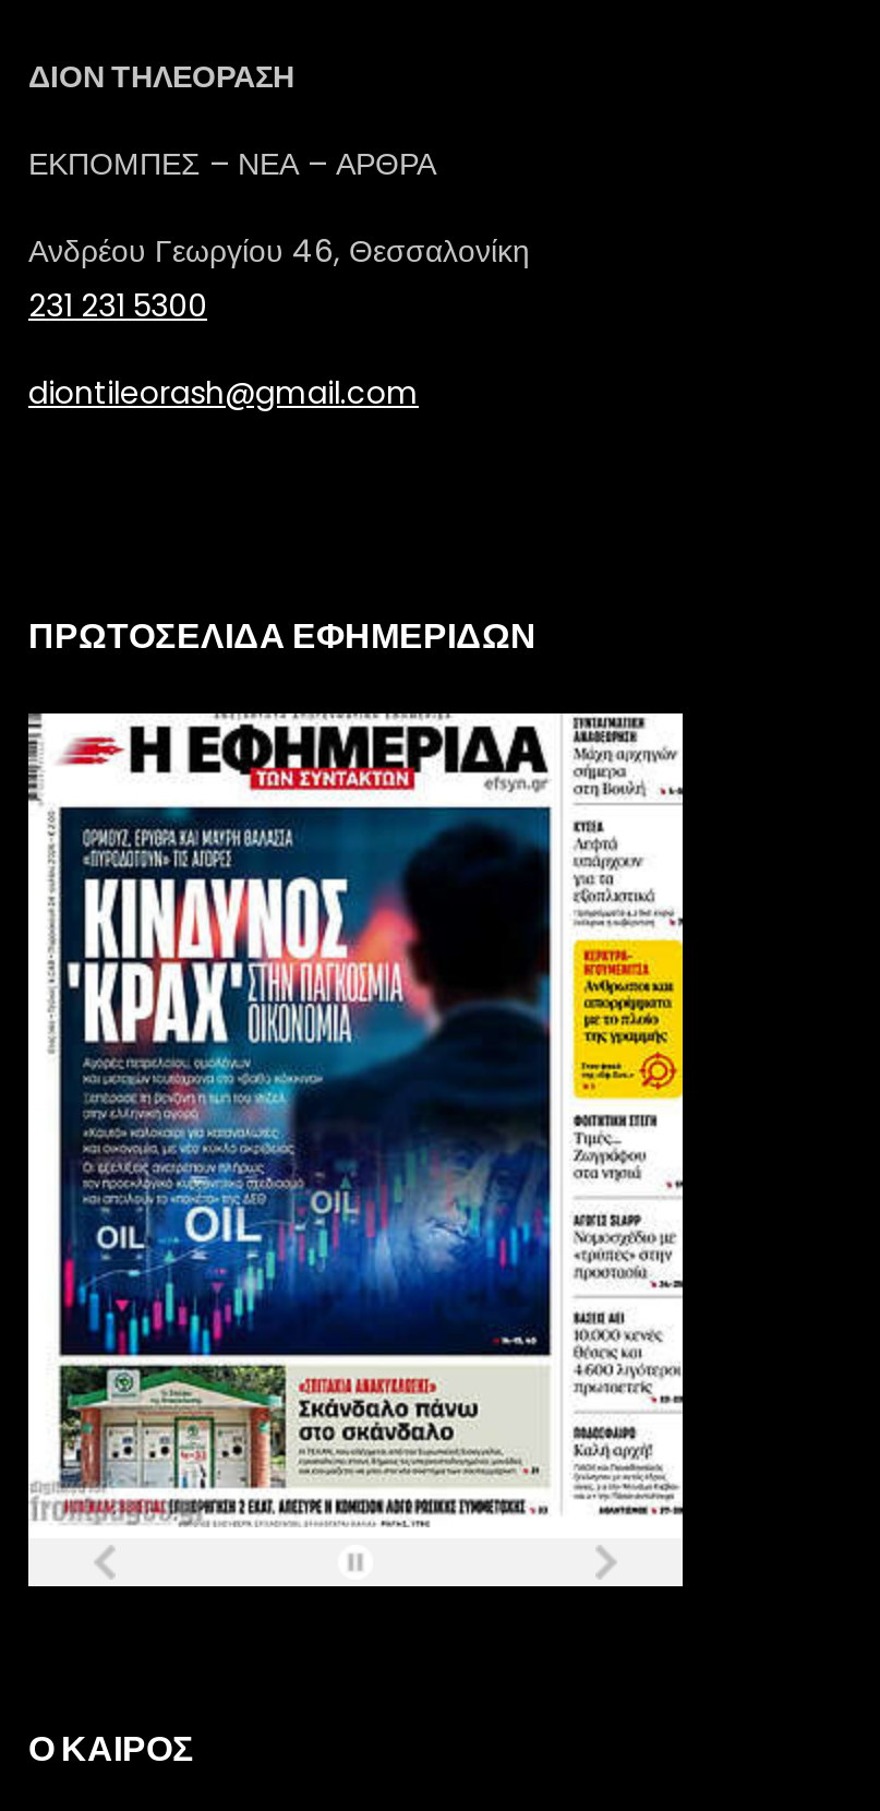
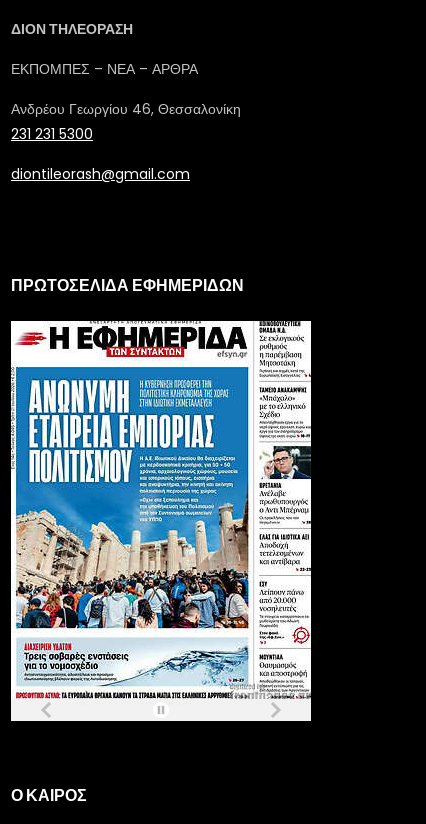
- [image]
+ [image]
